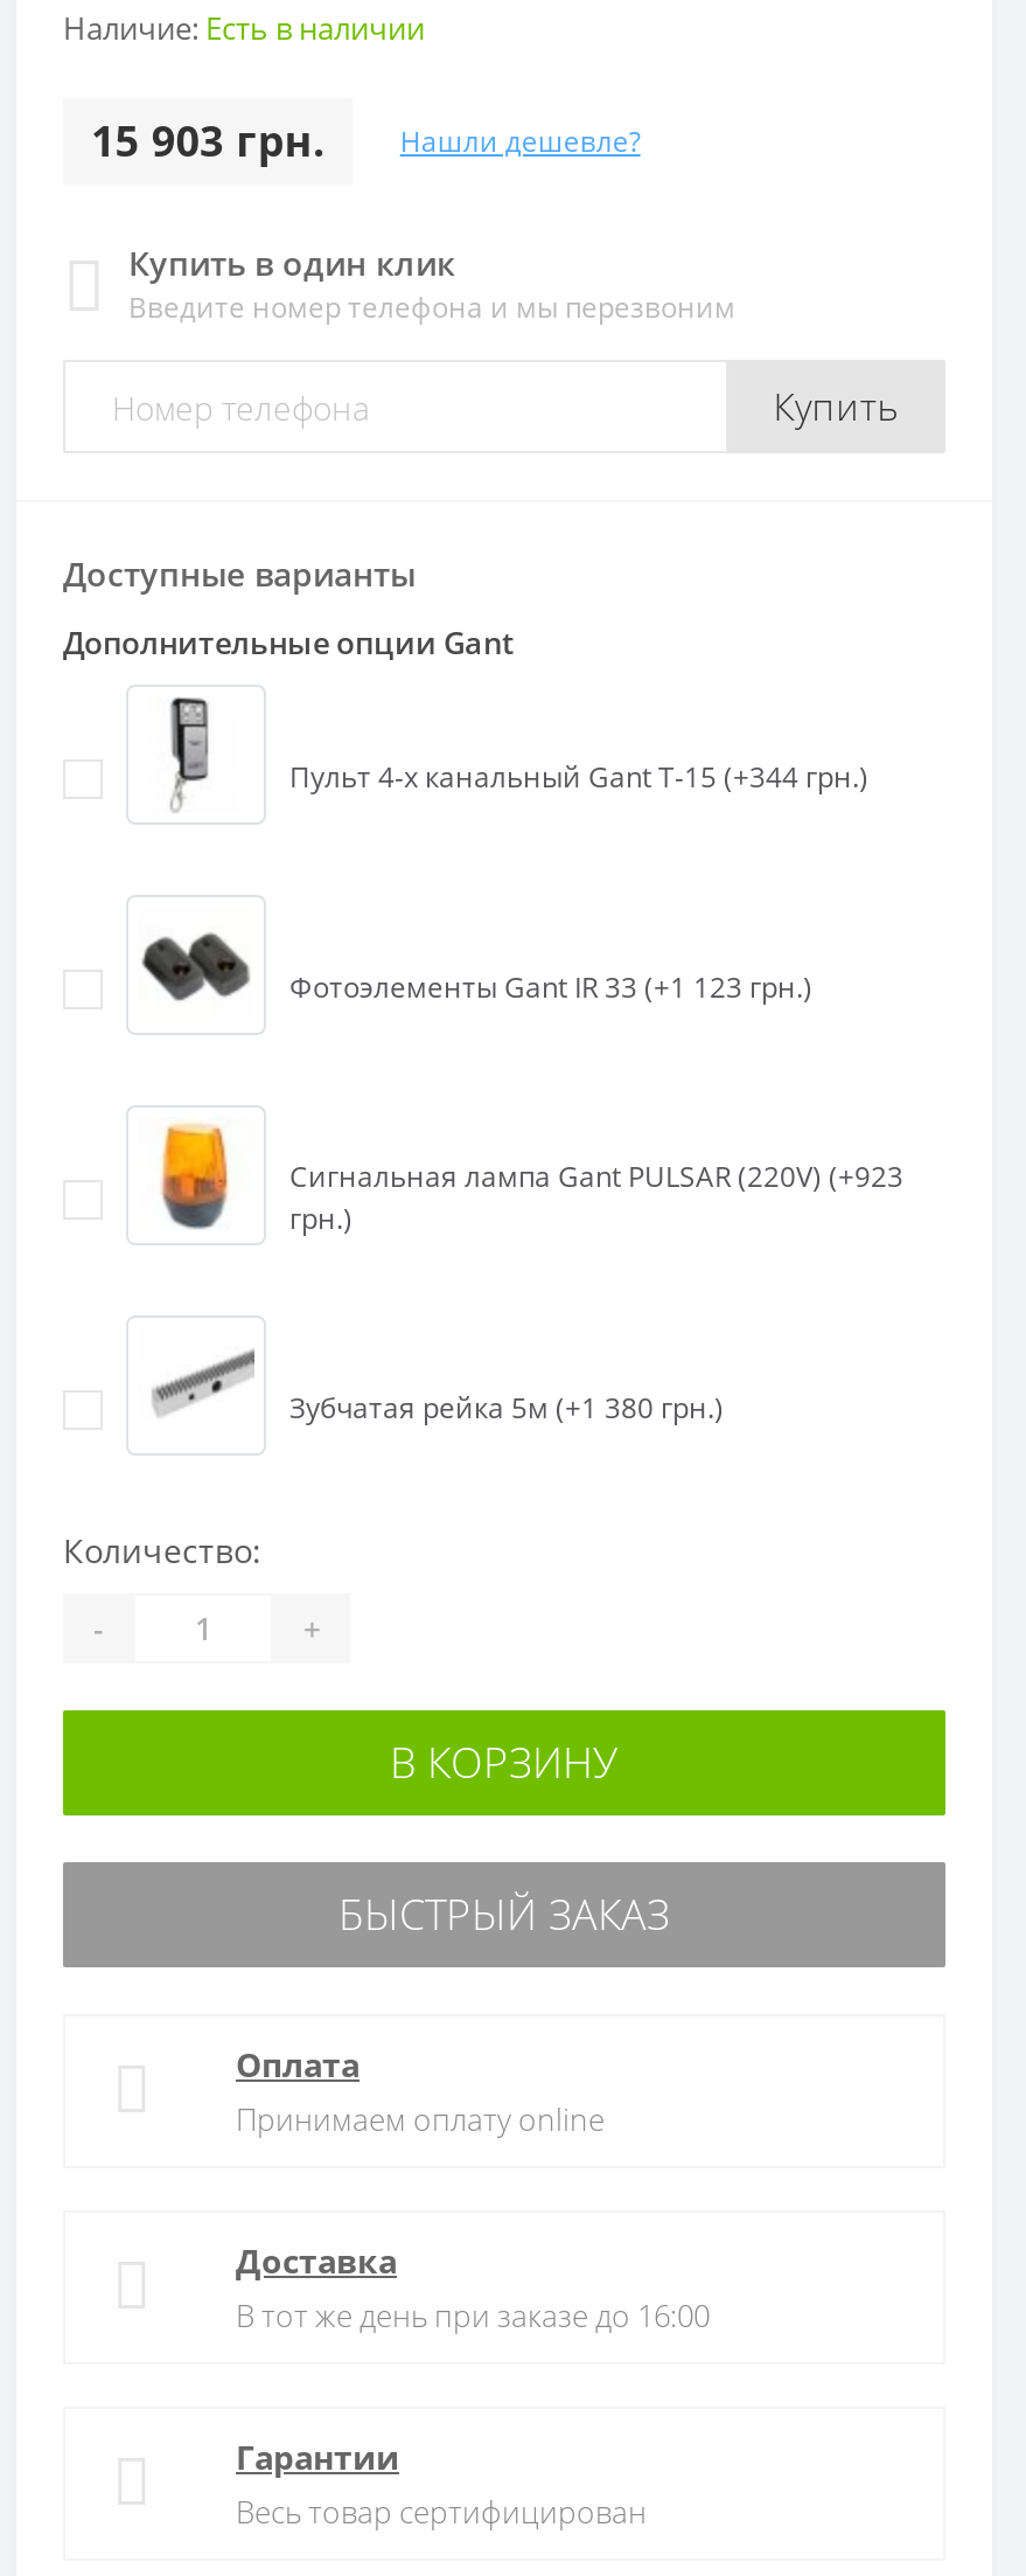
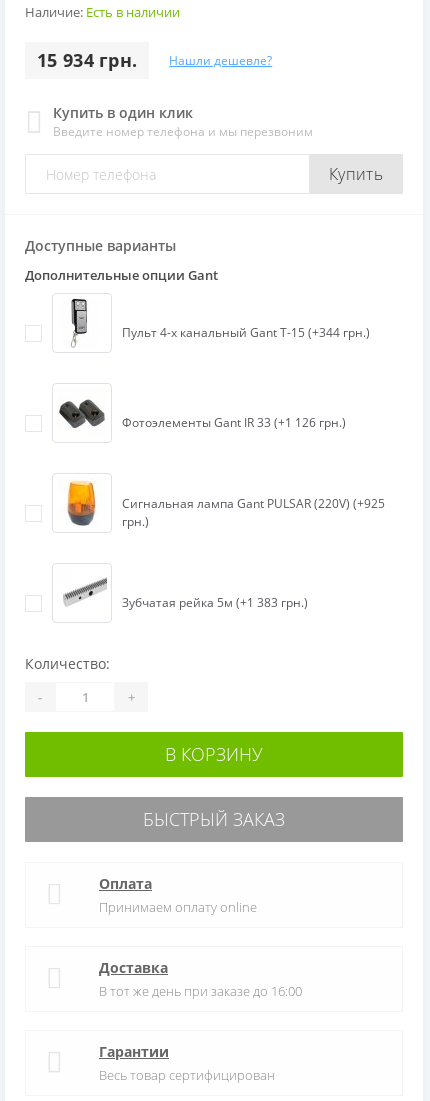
- 15 903 грн. Нашли дешевле?
+ 15 934 грн. Нашли дешевле?

- Фотоэлементы Gant IR 33 (+1 123 грн.)
+ Фотоэлементы Gant IR 33 (+1 126 грн.)

- Сигнальная лампа Gant PULSAR (220V) (+923
+ Сигнальная лампа Gant PULSAR (220V) (+925

- Зубчатая рейка 5м (+1 380 грн.)
+ Зубчатая рейка 5м (+1 383 грн.)
